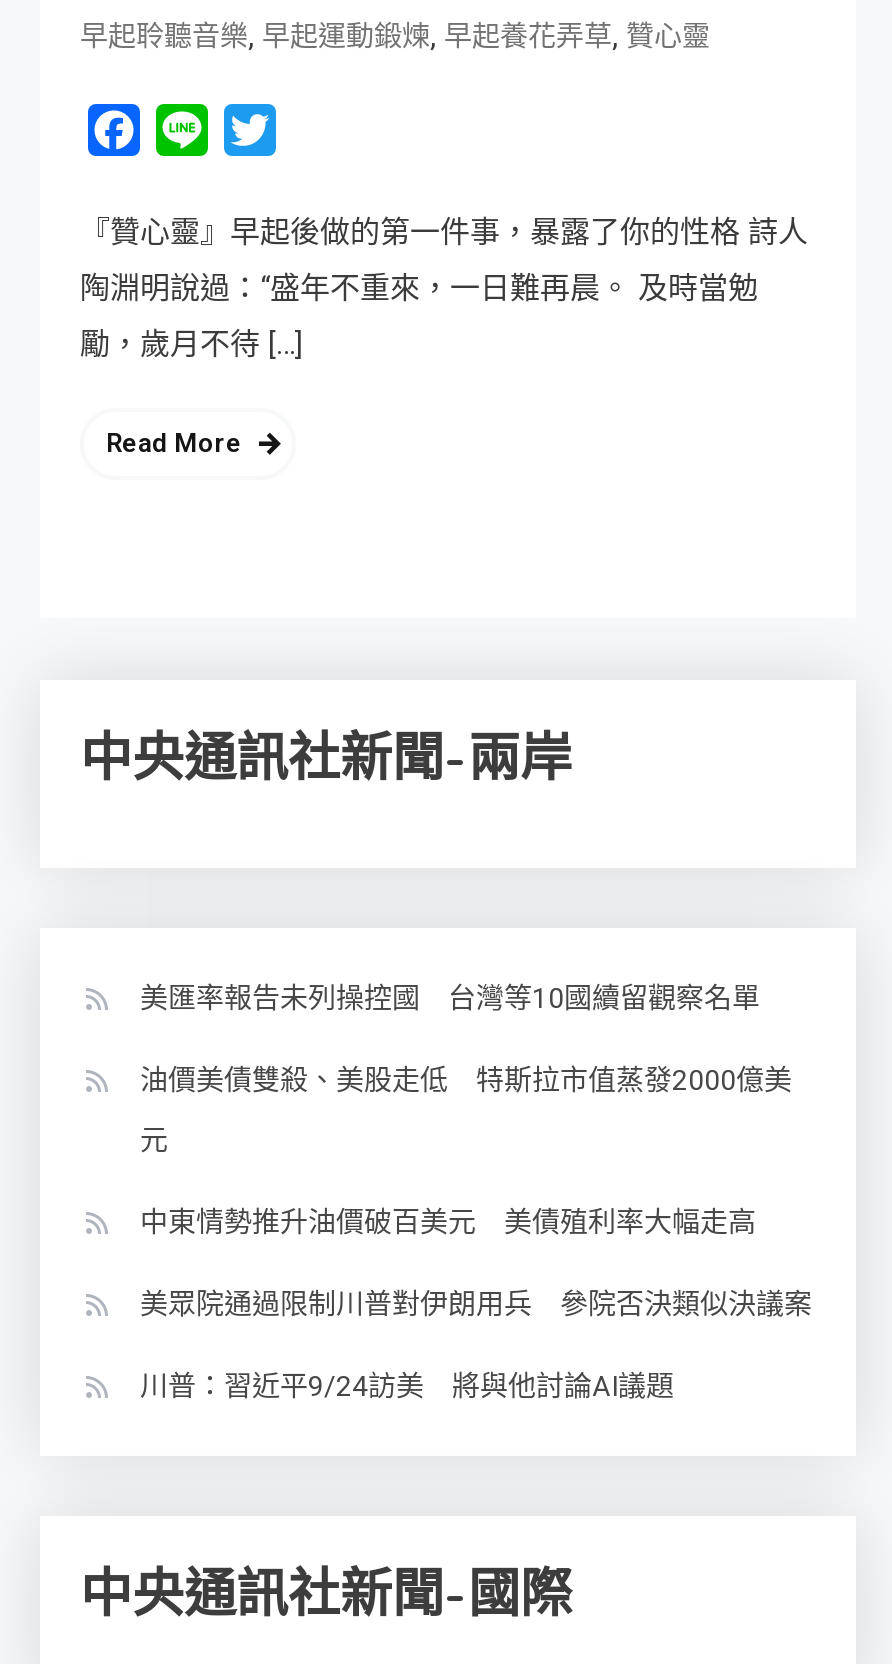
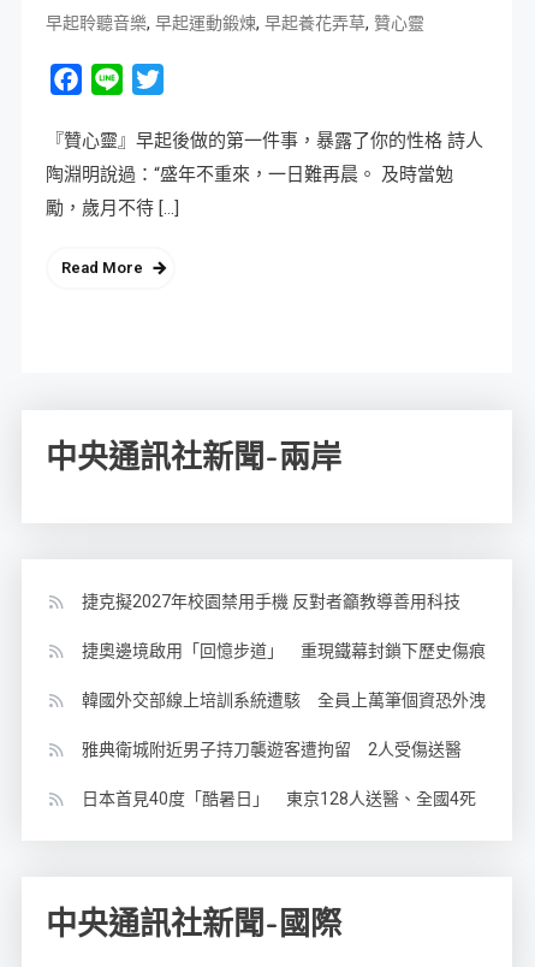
- 美匯率報告未列操控國 台灣等10國續留觀察名單
- 油價美債雙殺、美股走低 特斯拉市值蒸發2000億美
- 元
- 中東情勢推升油價破百美元 美債殖利率大幅走高
- 美眾院通過限制川普對伊朗用兵 參院否決類似決議案
- 川普：習近平9/24訪美 將與他討論AI議題
+ 捷克擬2027年校園禁用手機 反對者籲教導善用科技
+ 捷奧邊境啟用「回憶步道」 重現鐵幕封鎖下歷史傷痕
+ 韓國外交部線上培訓系統遭駭 全員上萬筆個資恐外洩
+ 雅典衛城附近男子持刀襲遊客遭拘留 2人受傷送醫
+ 日本首見40度「酷暑日」 東京128人送醫、全國4死
